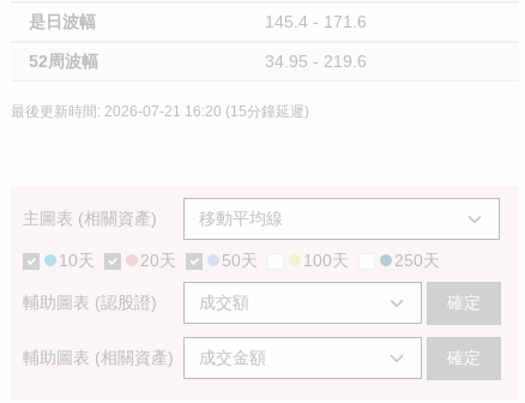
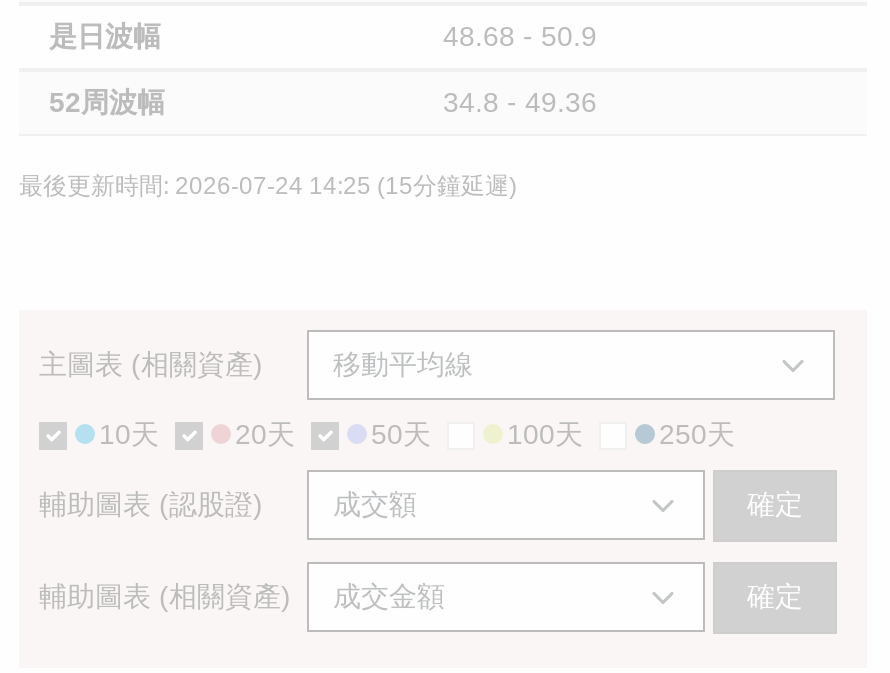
- 145.4 - 171.6
+ 48.68 - 50.9

- 34.95 - 219.6
+ 34.8 - 49.36

- 最後更新時間: 2026-07-21 16:20 (15分鐘延遲)
+ 最後更新時間: 2026-07-24 14:25 (15分鐘延遲)
